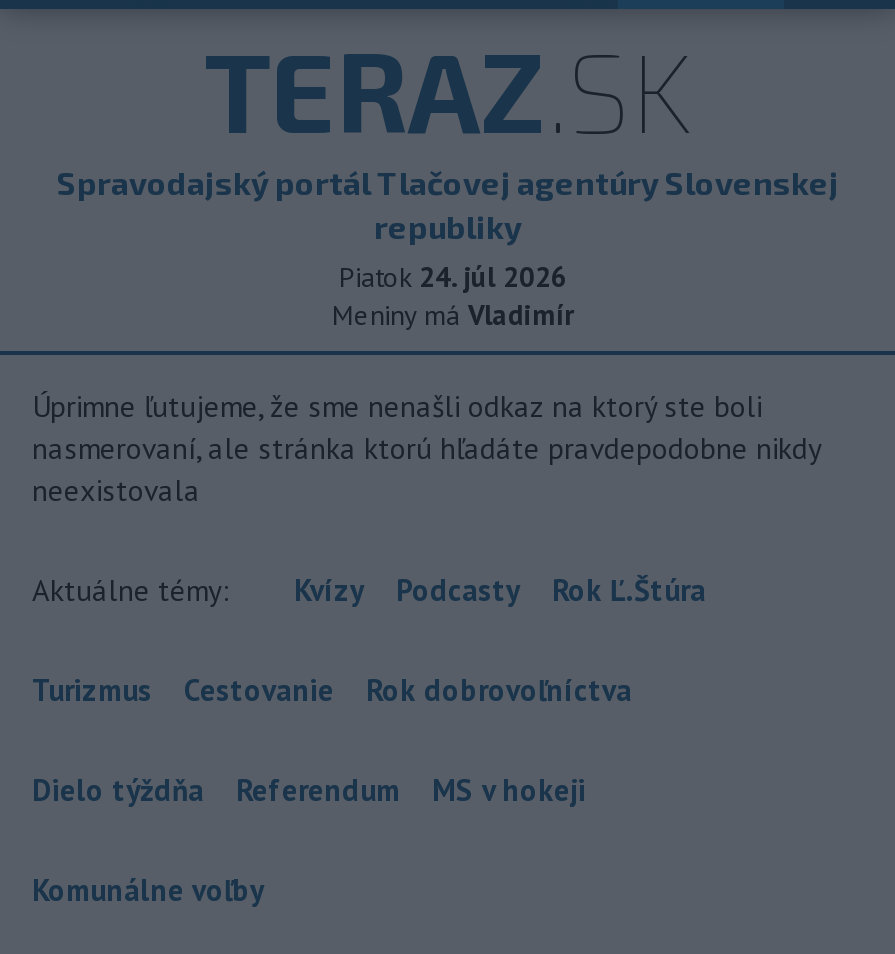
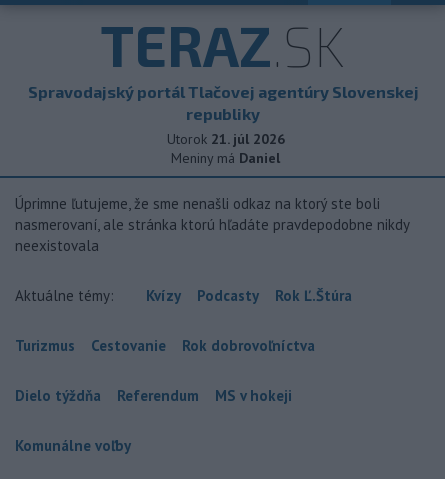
- Piatok 24. júl 2026
+ Utorok 21. júl 2026

- Meniny má Vladimír
+ Meniny má Daniel
